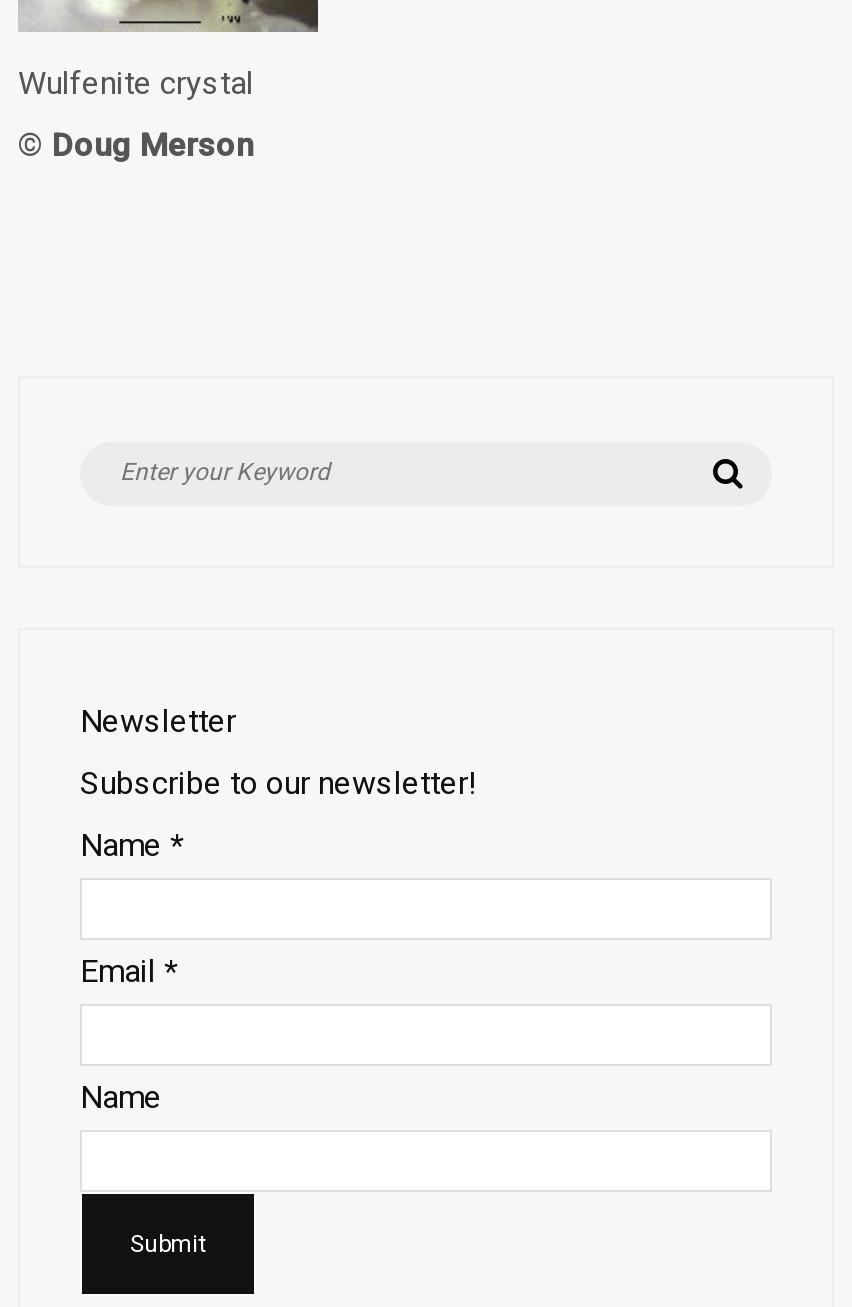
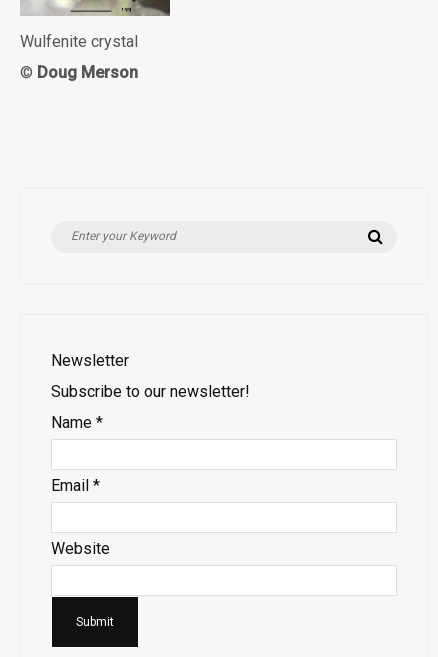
- Name
+ Website
